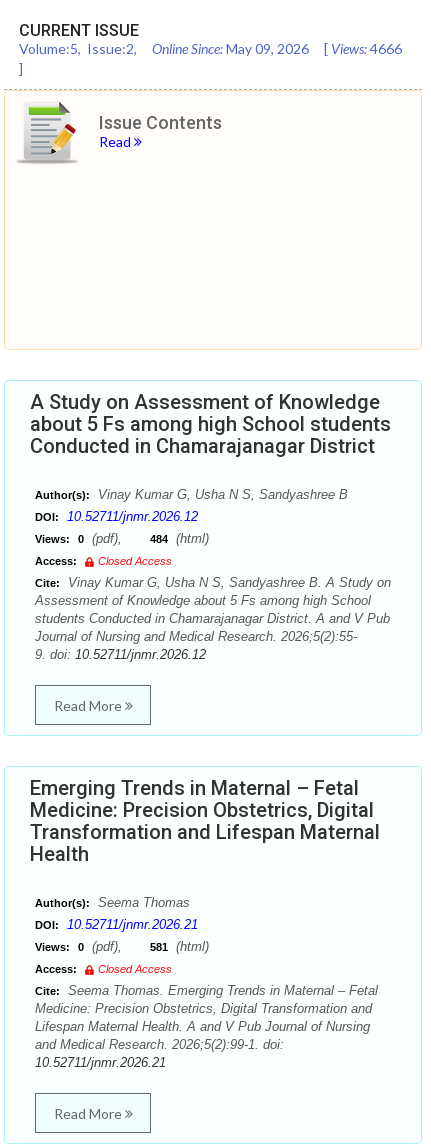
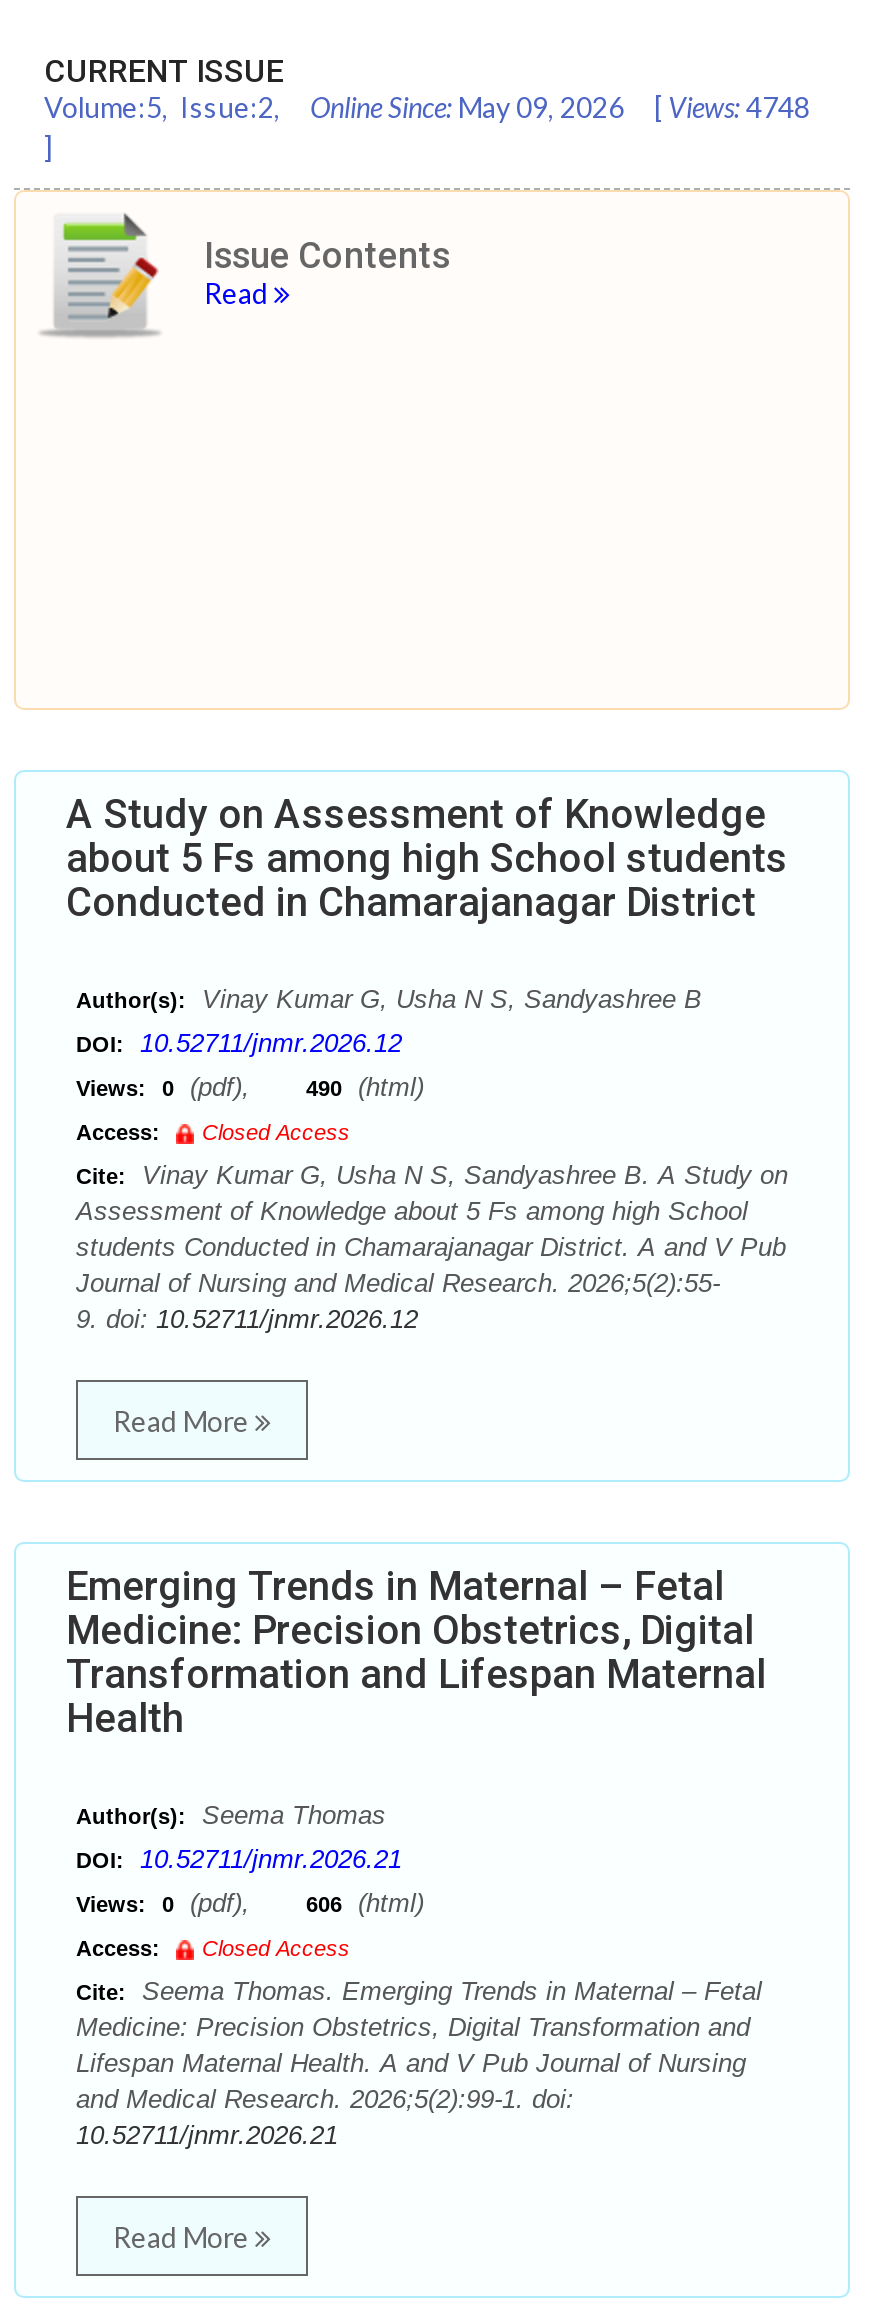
- Volume:5, Issue:2, Online Since: May 09, 2026 [Views: 4666
+ Volume:5, Issue:2, Online Since: May 09, 2026 [Views: 4748

- Views: 0 (pdf), 484 (html)
+ Views: 0 (pdf), 490 (html)

- Views: 0 (pdf), 581 (html)
+ Views: 0 (pdf), 606 (html)
